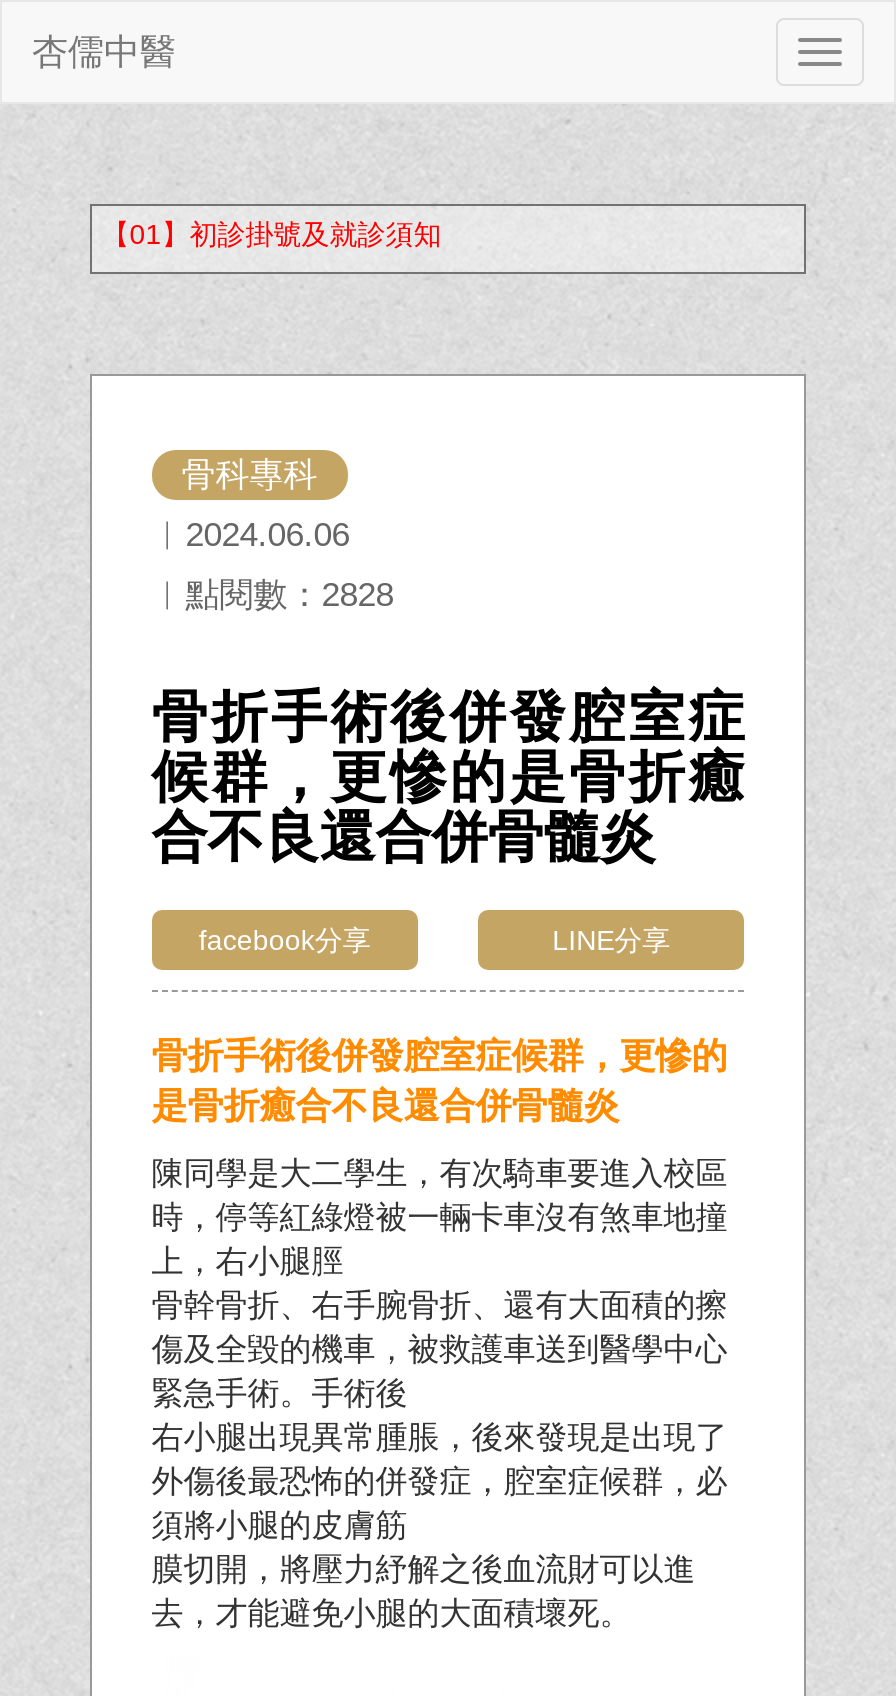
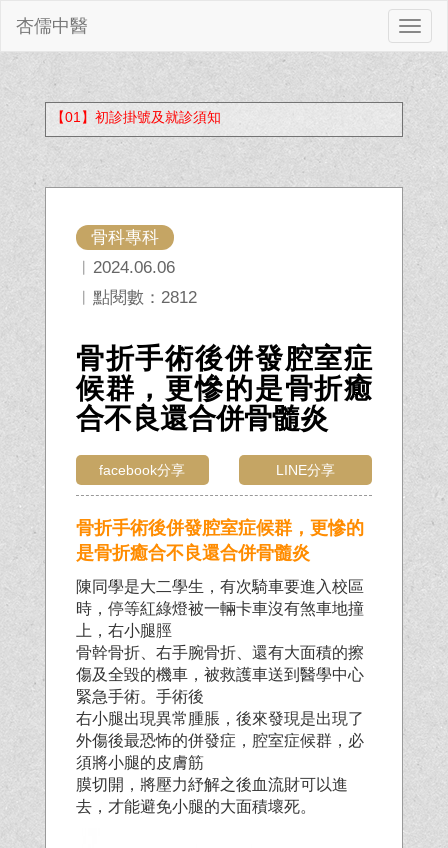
- ︱點閱數：2828
+ ︱點閱數：2812
